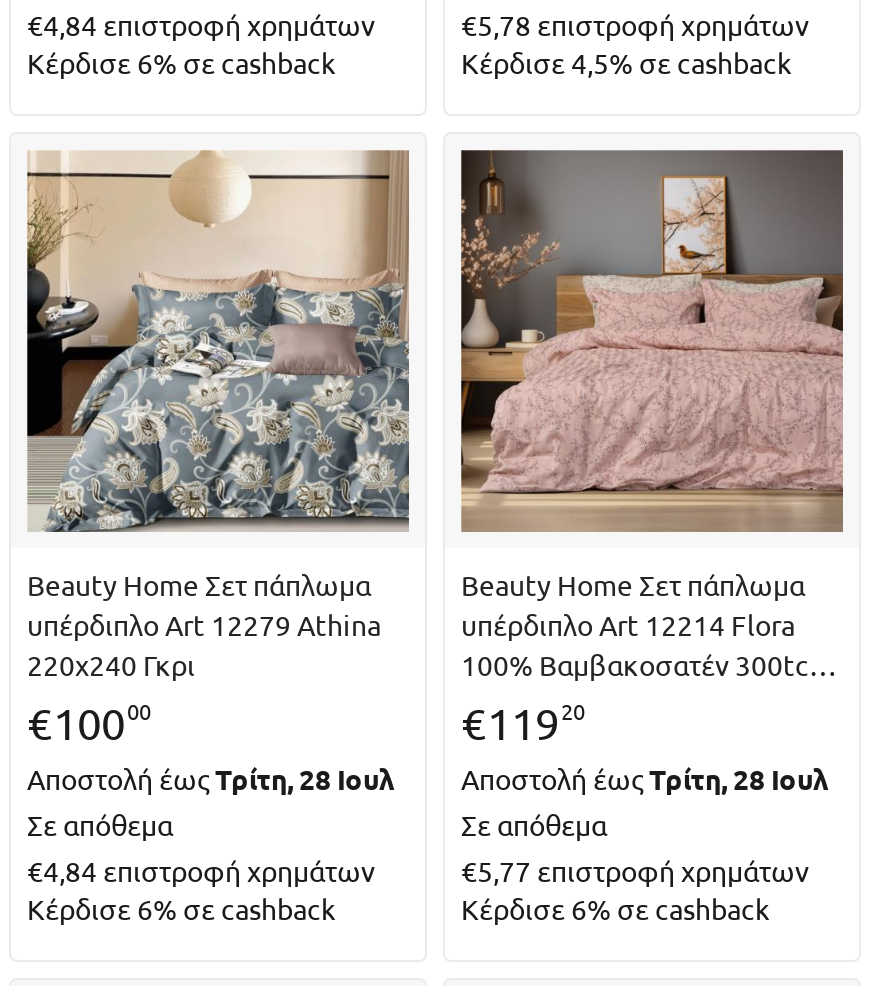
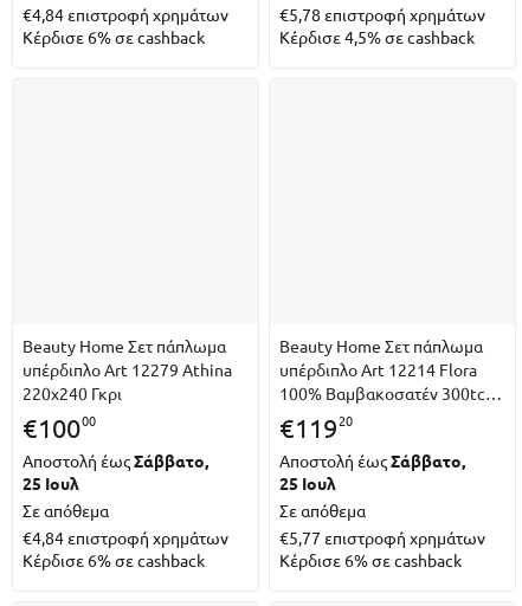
- [image]

- [image]

- Αποστολή έωςΤρίτη, 28 Ιουλ
+ Αποστολή έωςΣάββατο,
+ 25 Ιουλ

- Αποστολή έωςΤρίτη, 28 Ιουλ
+ Αποστολή έωςΣάββατο,
+ 25 Ιουλ
